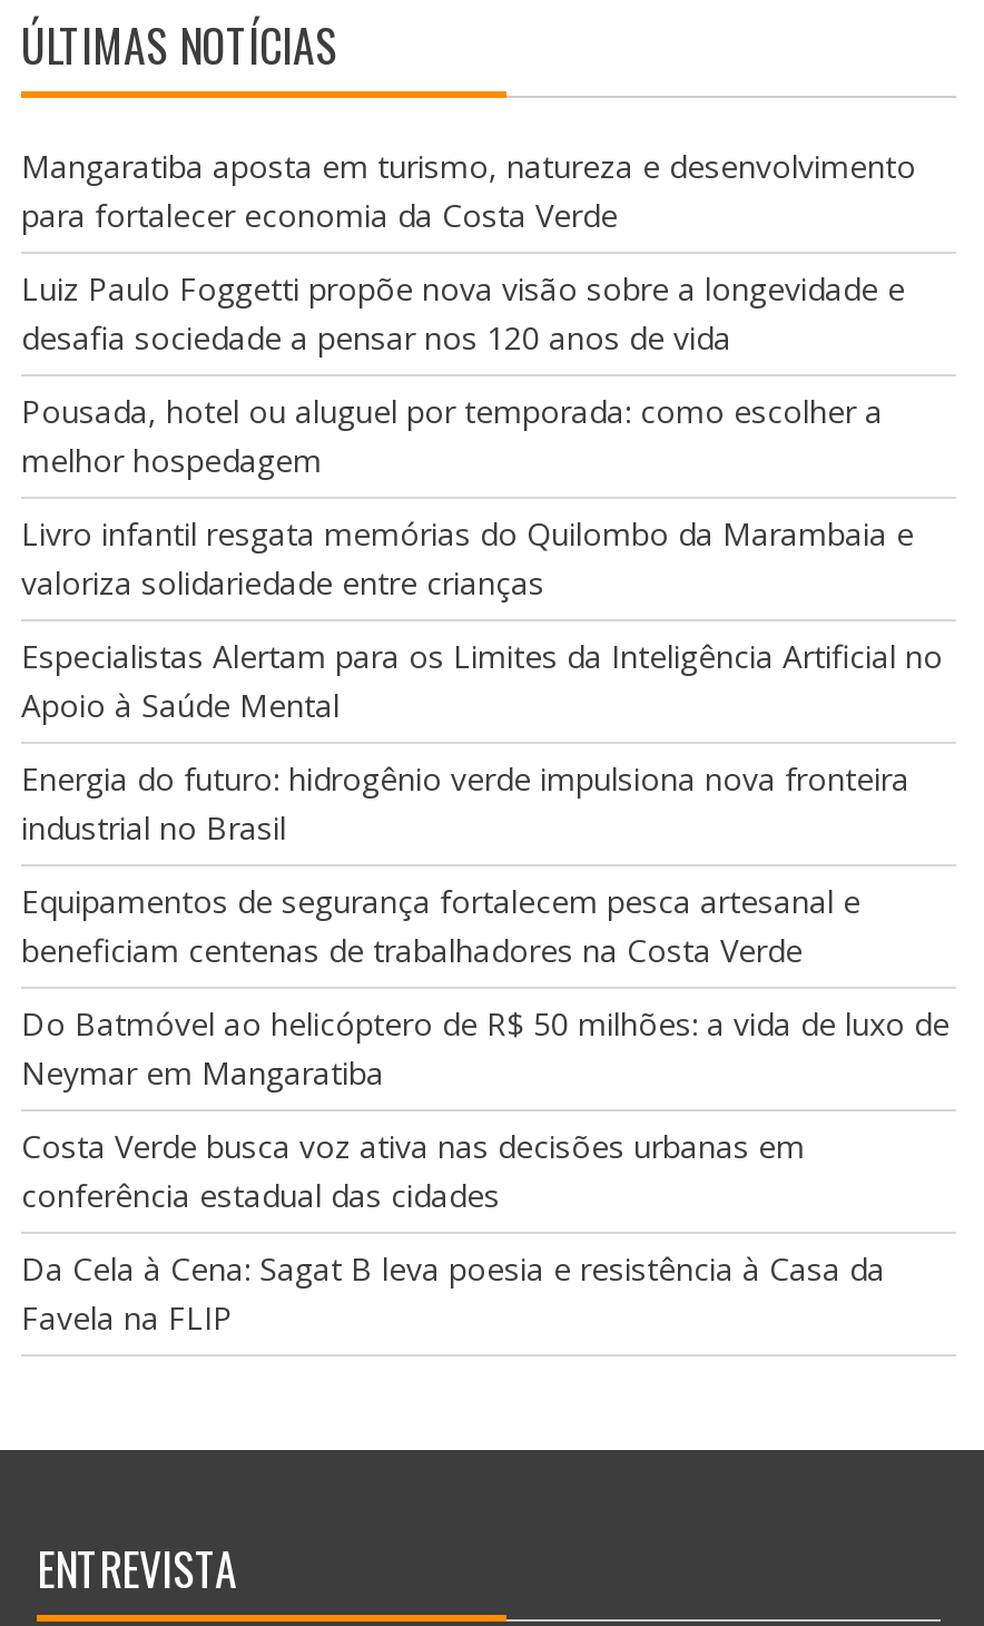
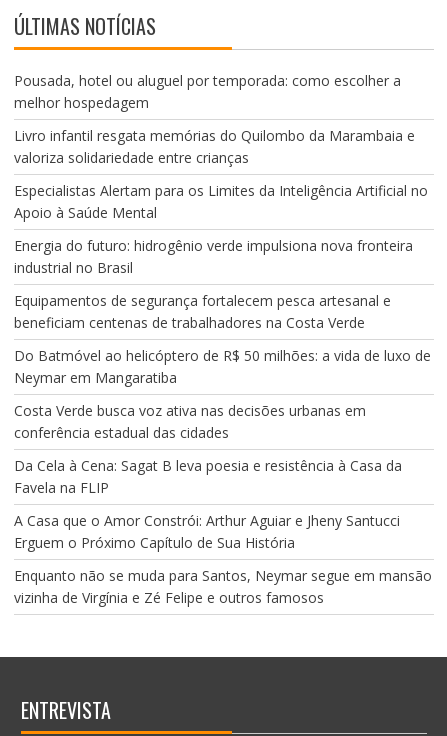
- Mangaratiba aposta em turismo, natureza e desenvolvimento
- para fortalecer economia da Costa Verde
- Luiz Paulo Foggetti propõe nova visão sobre a longevidade e
- desafia sociedade a pensar nos 120 anos de vida

moved up: Pousada, hotel ou aluguel por temporada: como escolher a | melhor hospedagem | Livro infantil resgata memórias do Quilombo da Marambaia e | ... | Da Cela à Cena: Sagat B leva poesia e resistência à Casa da | Favela na FLIP

+ A Casa que o Amor Constrói: Arthur Aguiar e Jheny Santucci
+ Erguem o Próximo Capítulo de Sua História
+ Enquanto não se muda para Santos, Neymar segue em mansão
+ vizinha de Virgínia e Zé Felipe e outros famosos
